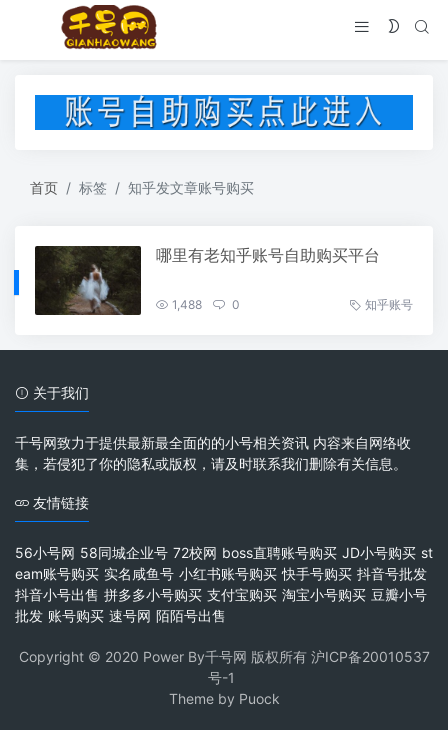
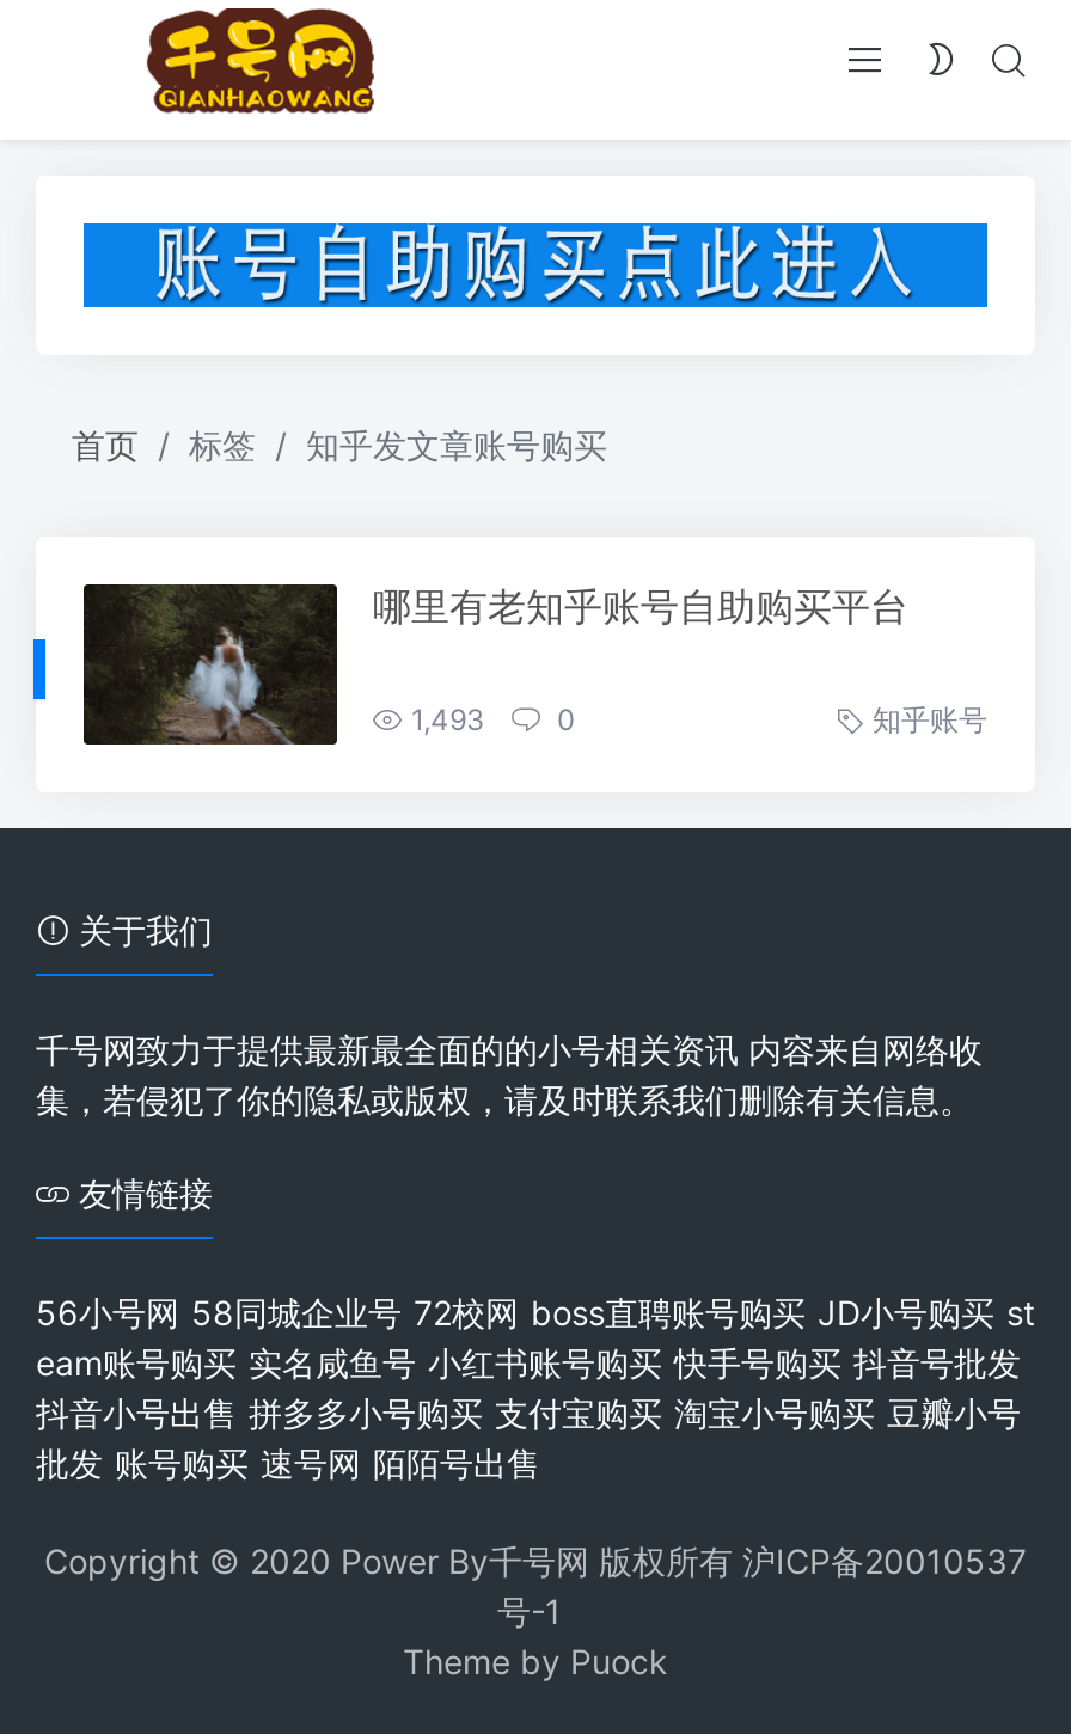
- 1,488 0
+ 1,493 0
